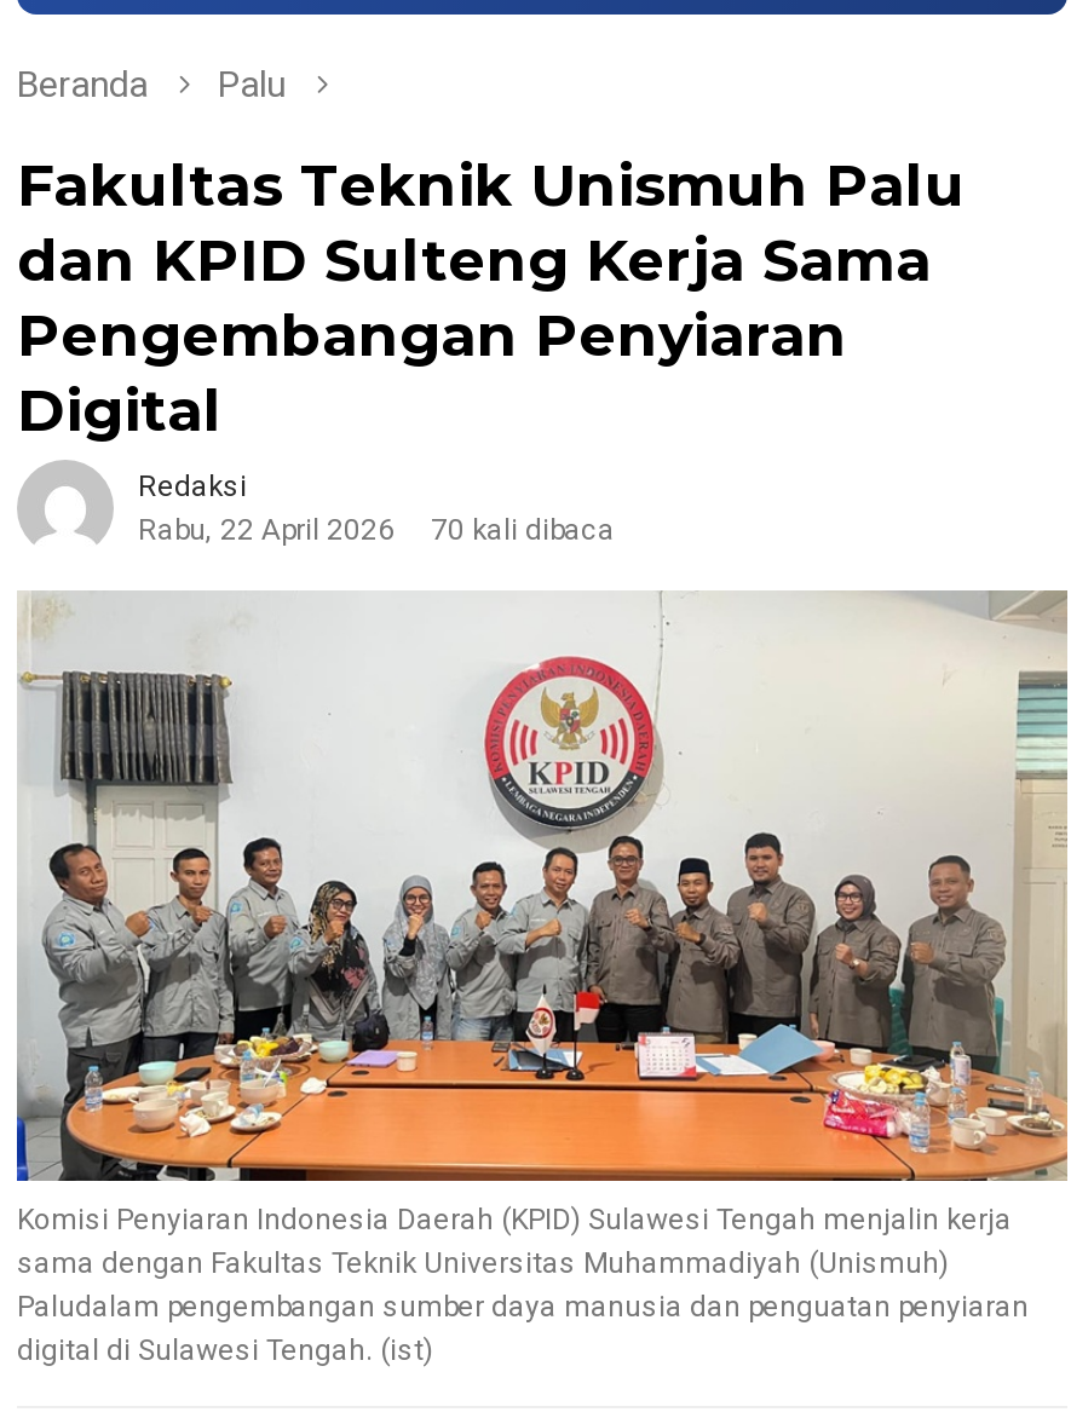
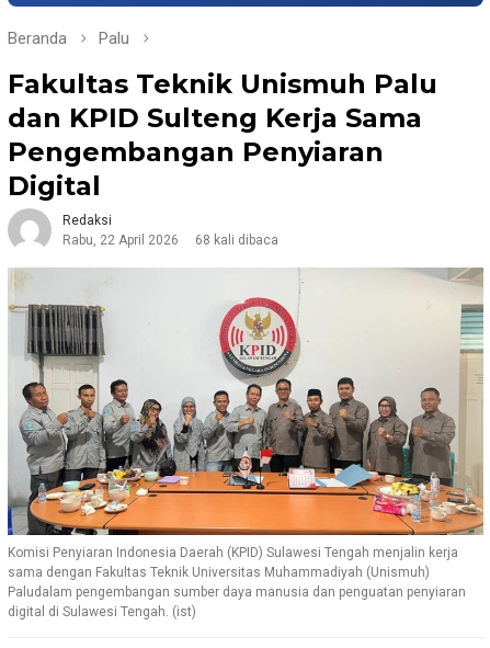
- Rabu, 22 April 2026 70 kali dibaca
+ Rabu, 22 April 2026 68 kali dibaca
